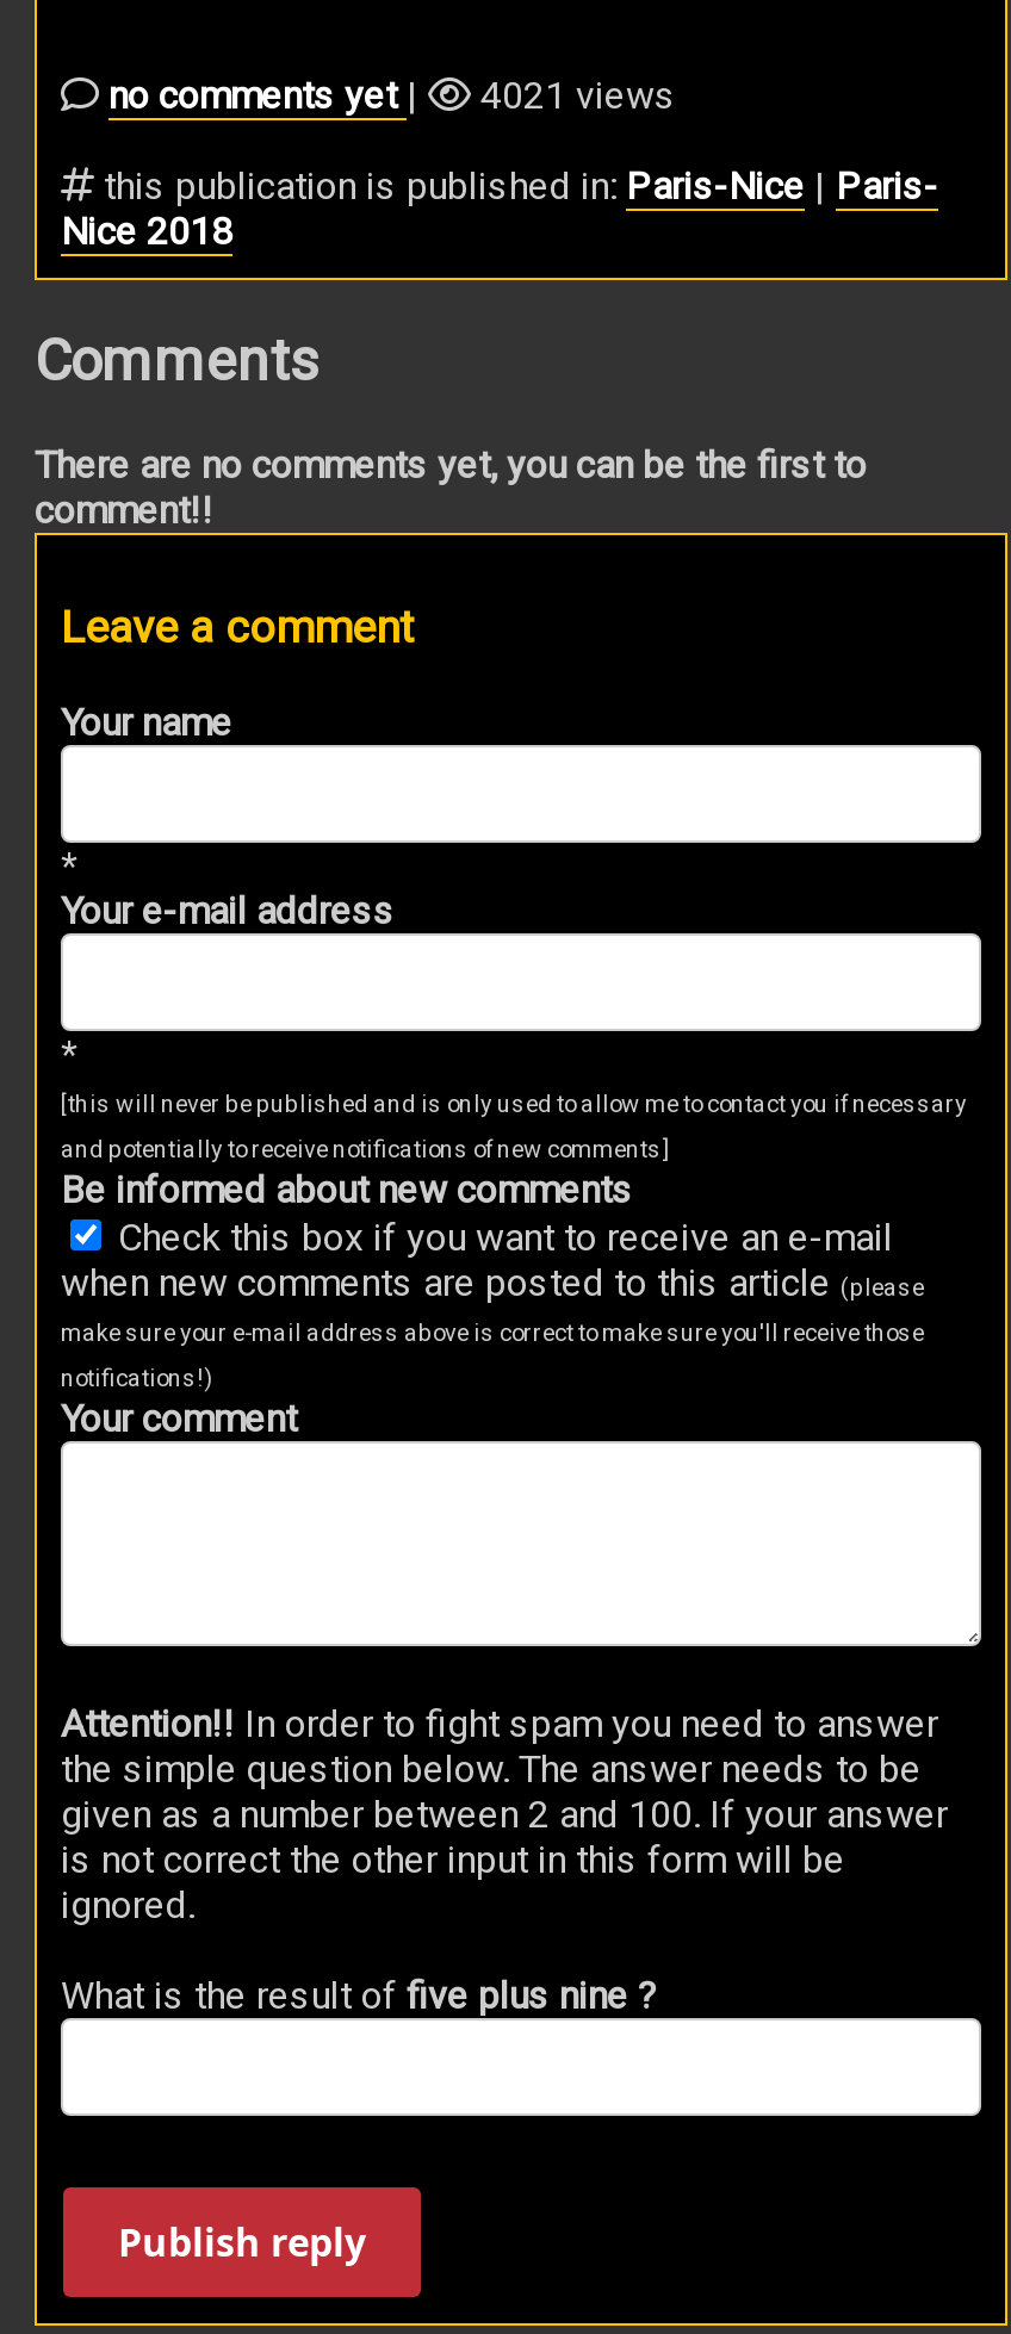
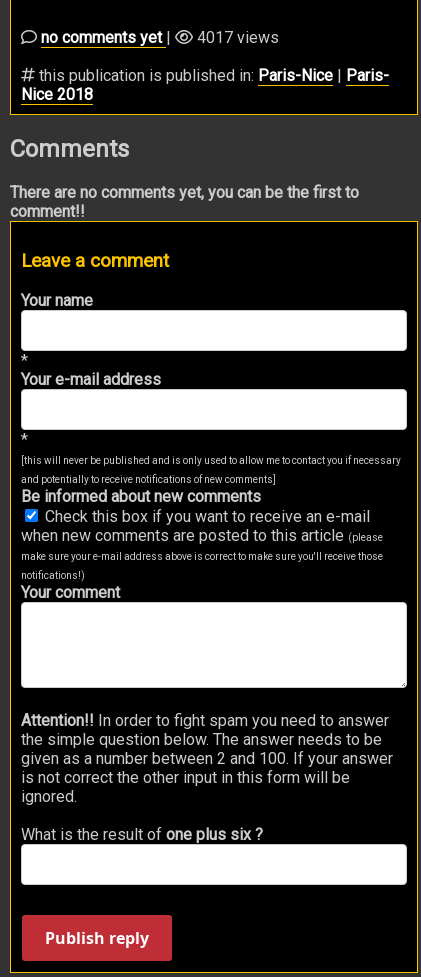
- 4021 views
+ 4017 views

- What is the result of five plus nine ?
+ What is the result of one plus six ?
